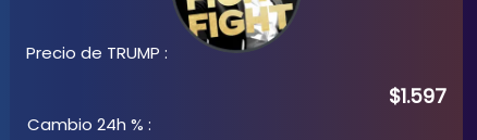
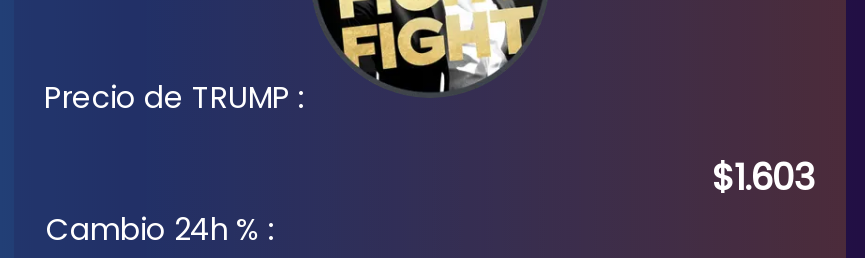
- $1.597
+ $1.603
